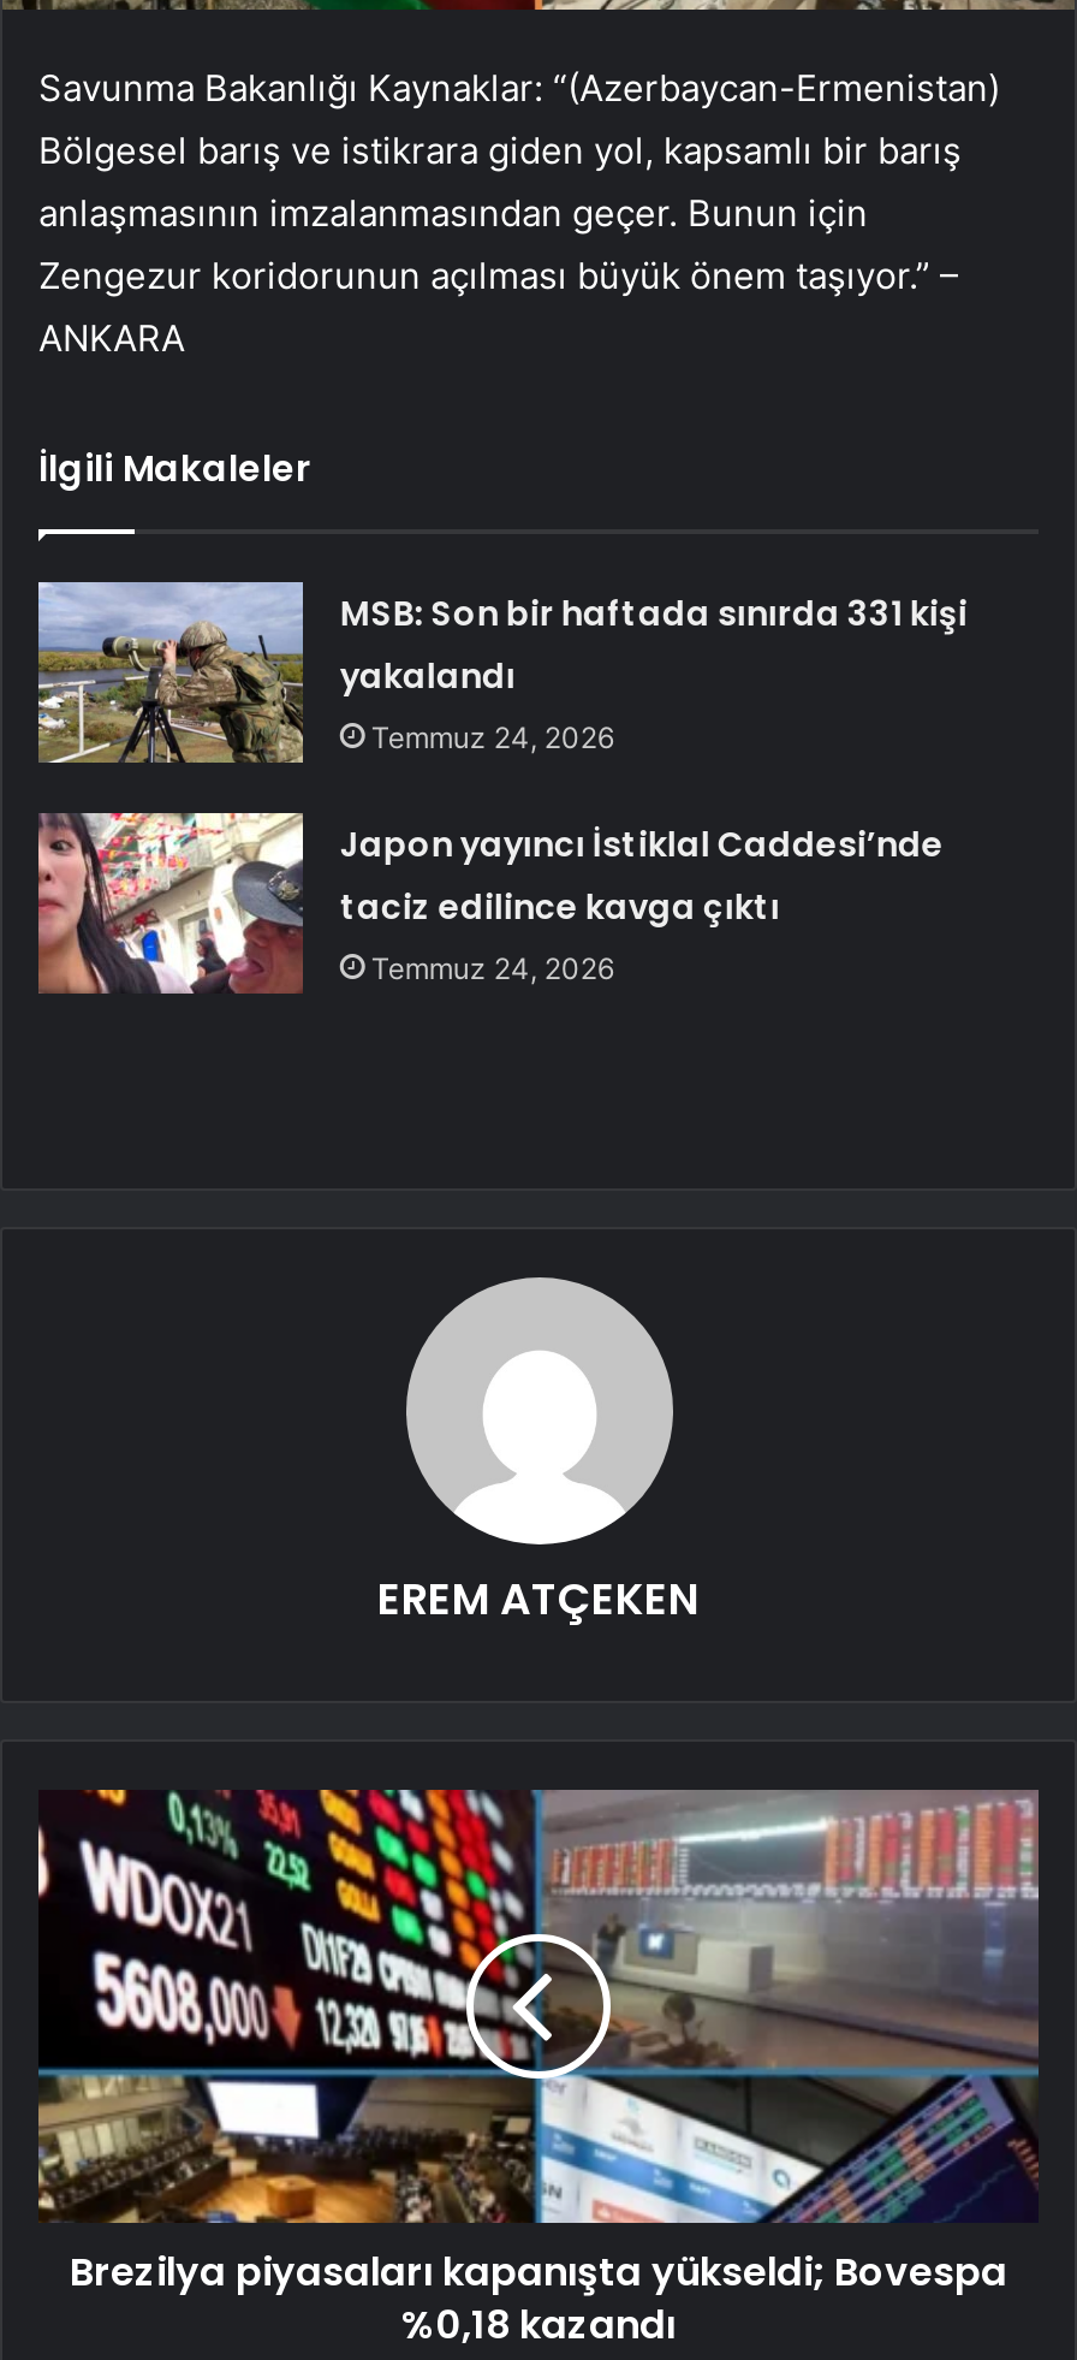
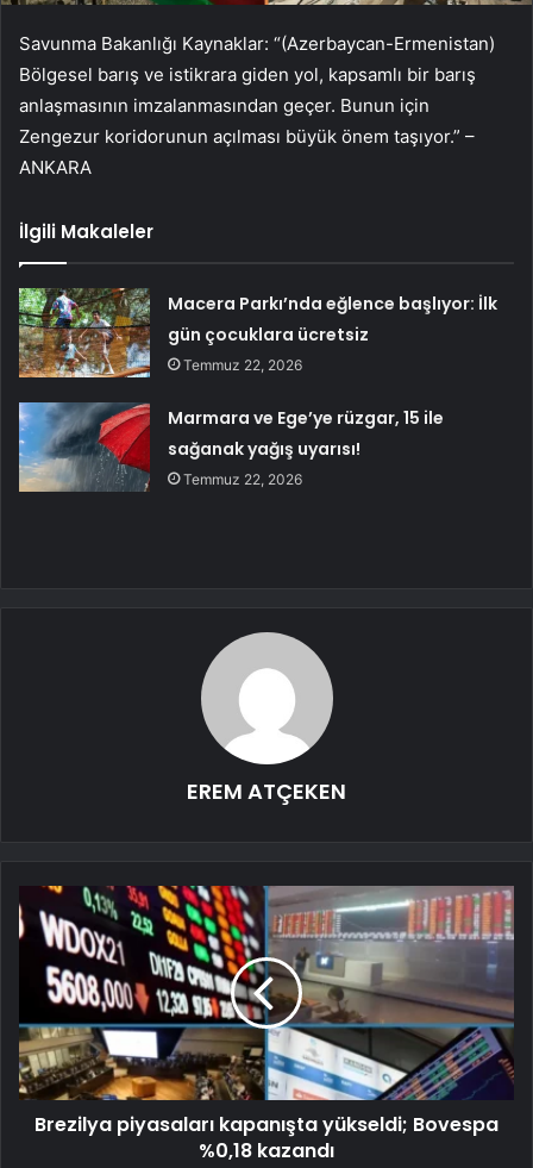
- [image]
- MSB: Son bir haftada sınırda 331 kişi
- yakalandı
- Temmuz 24, 2026
+ [image]
+ Macera Parkı’nda eğlence başlıyor: İlk
+ gün çocuklara ücretsiz
+ Temmuz 22, 2026

- [image]
- Japon yayıncı İstiklal Caddesi’nde
- taciz edilince kavga çıktı
- Temmuz 24, 2026
+ [image]
+ Marmara ve Ege’ye rüzgar, 15 ile
+ sağanak yağış uyarısı!
+ Temmuz 22, 2026
